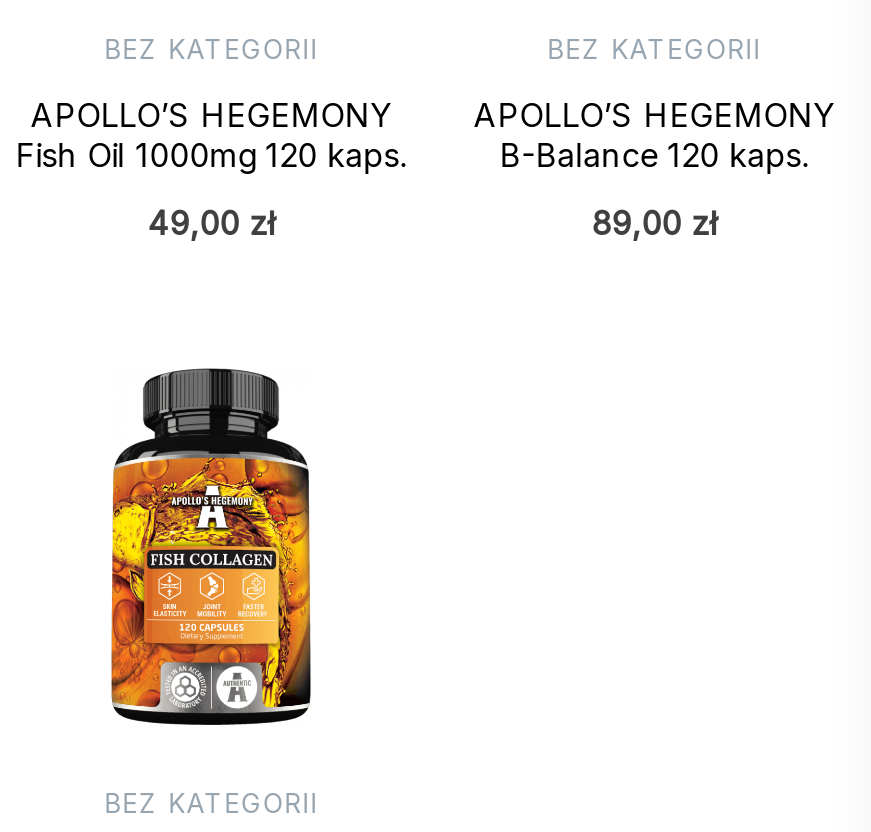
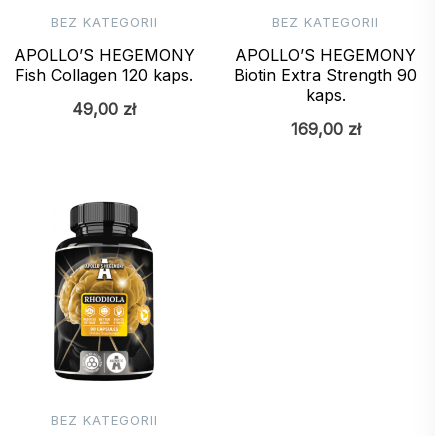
- Fish Oil 1000mg 120 kaps.
+ Fish Collagen 120 kaps.

- B-Balance 120 kaps.
+ Biotin Extra Strength 90
+ kaps.

- 89,00 zł
+ 169,00 zł

- [image]
+ [image]
